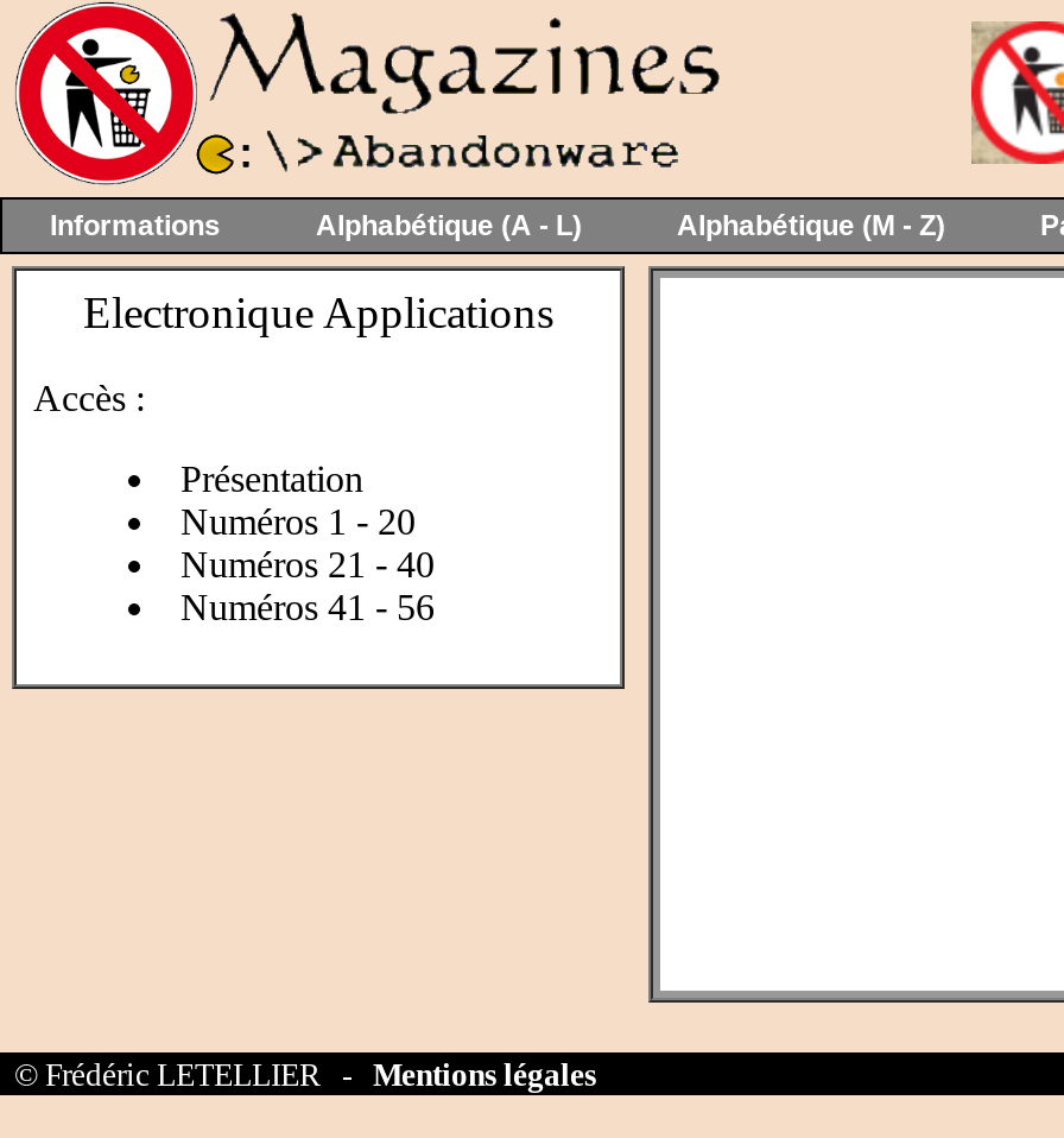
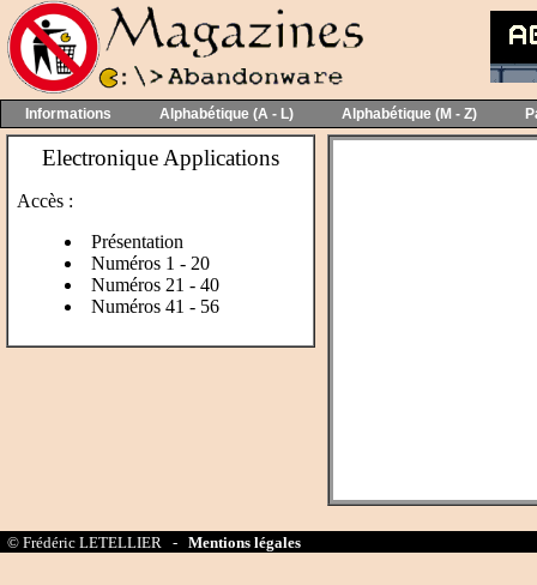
- [image]
+ [image]
